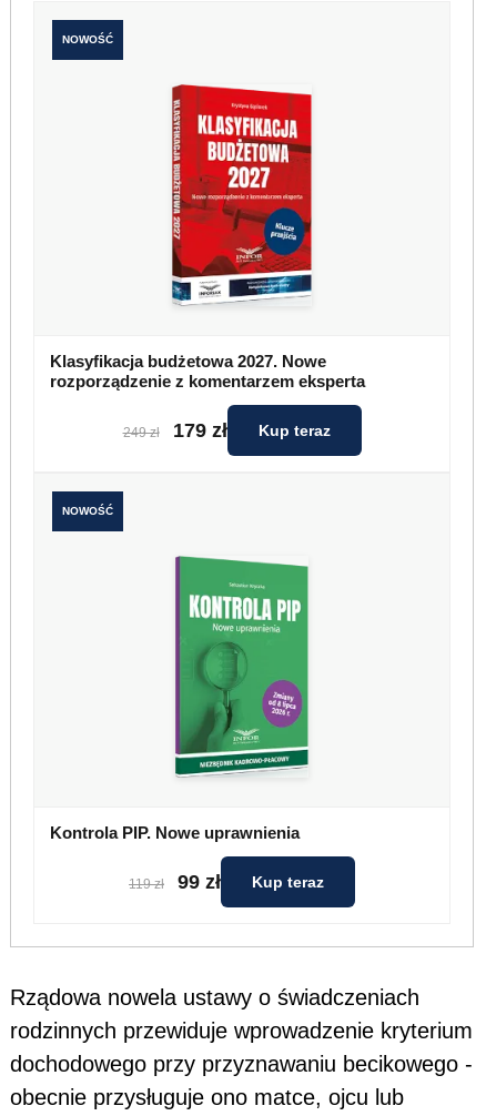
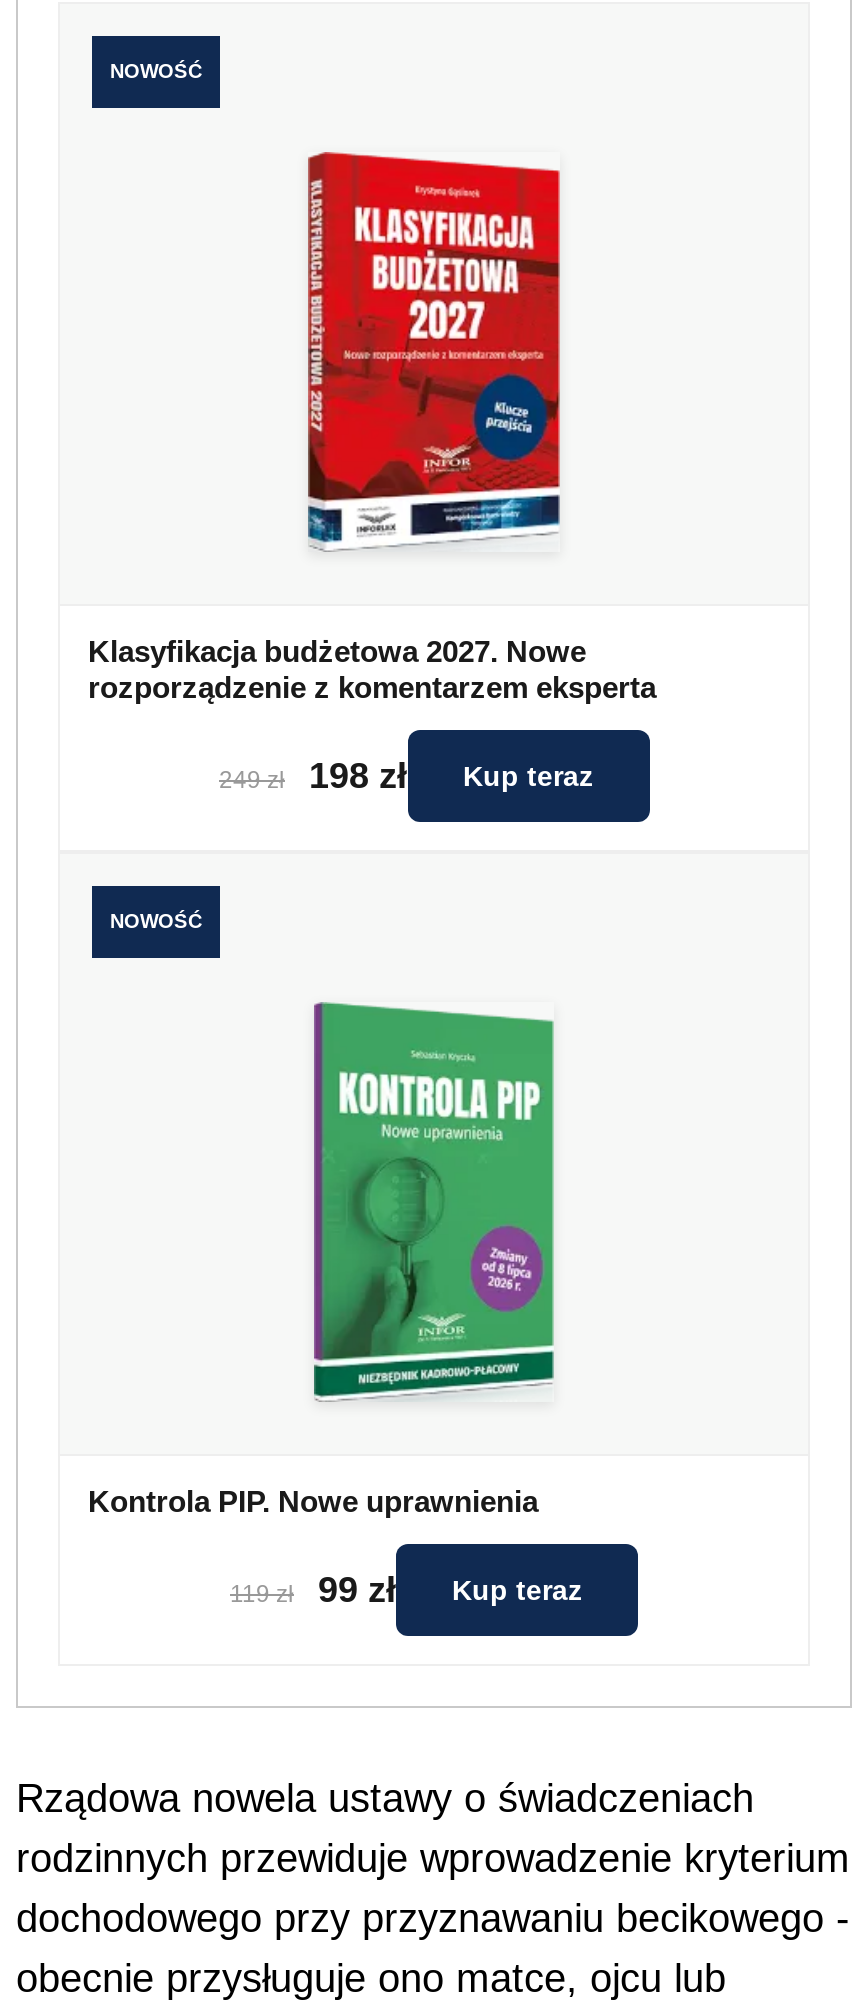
- 179 zł
+ 198 zł
